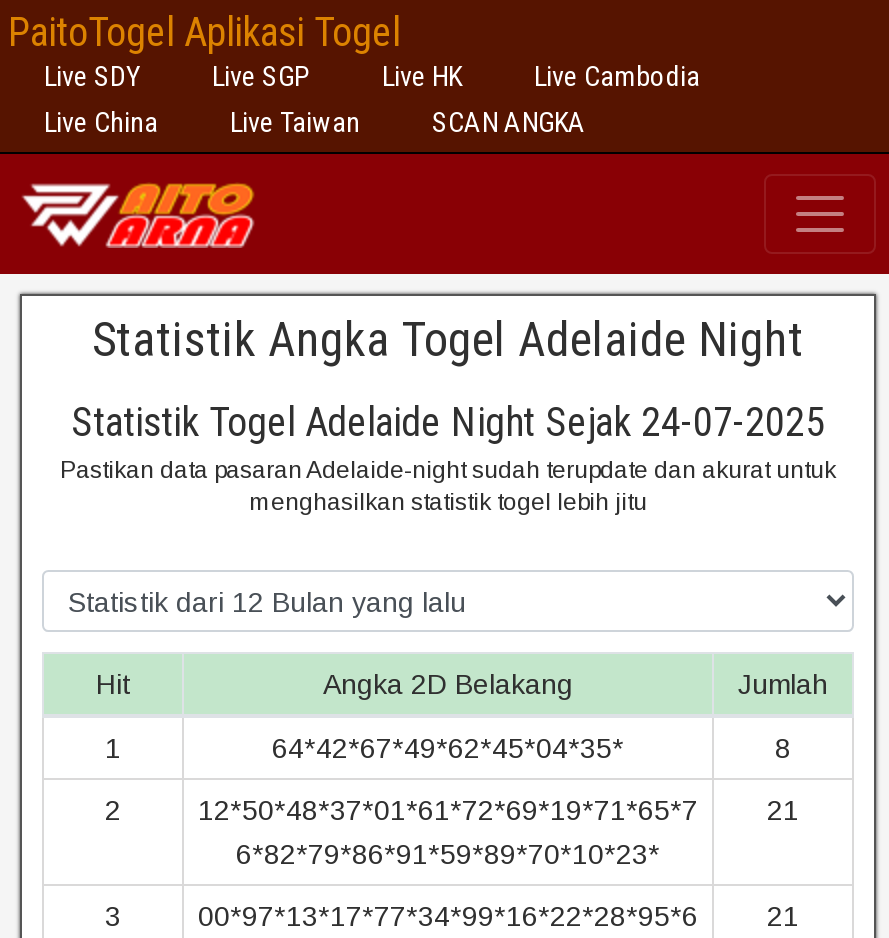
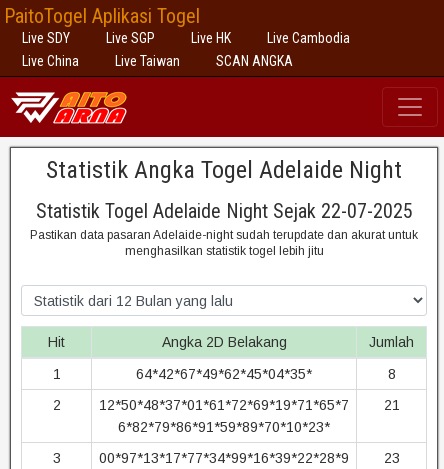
- Statistik Togel Adelaide Night Sejak 24-07-2025
+ Statistik Togel Adelaide Night Sejak 22-07-2025

- 00*97*13*17*77*34*99*16*22*28*95*6
+ 00*97*13*17*77*34*99*16*39*22*28*9

- 21
+ 23
